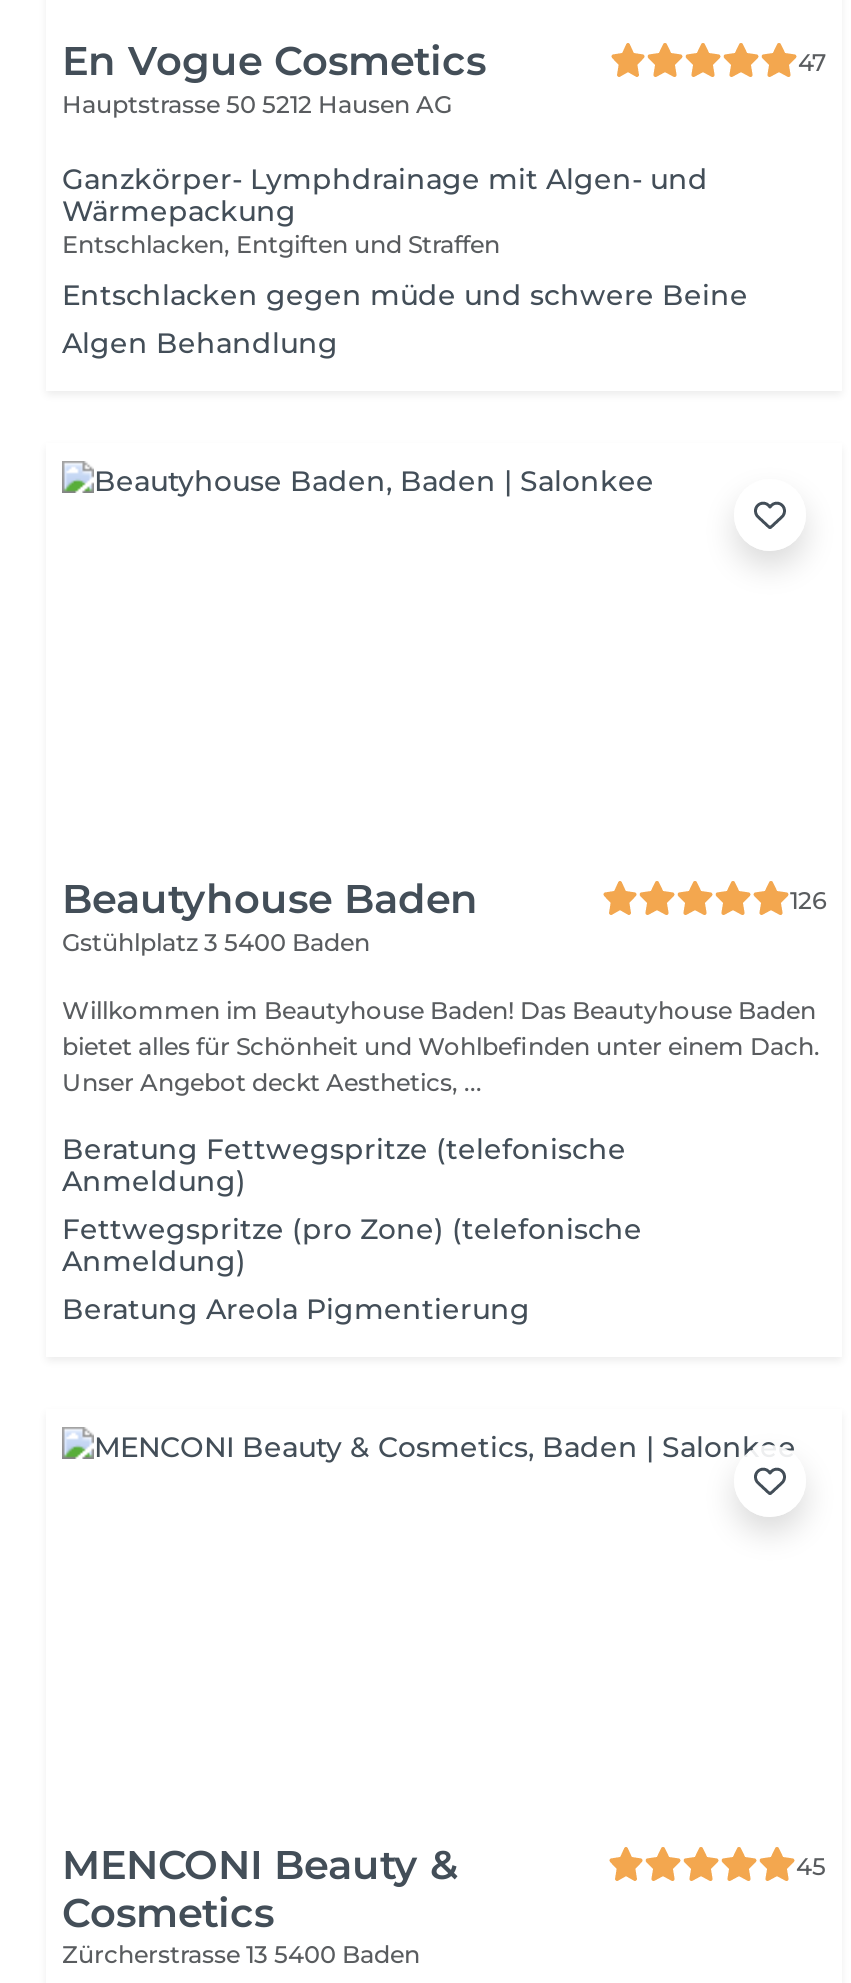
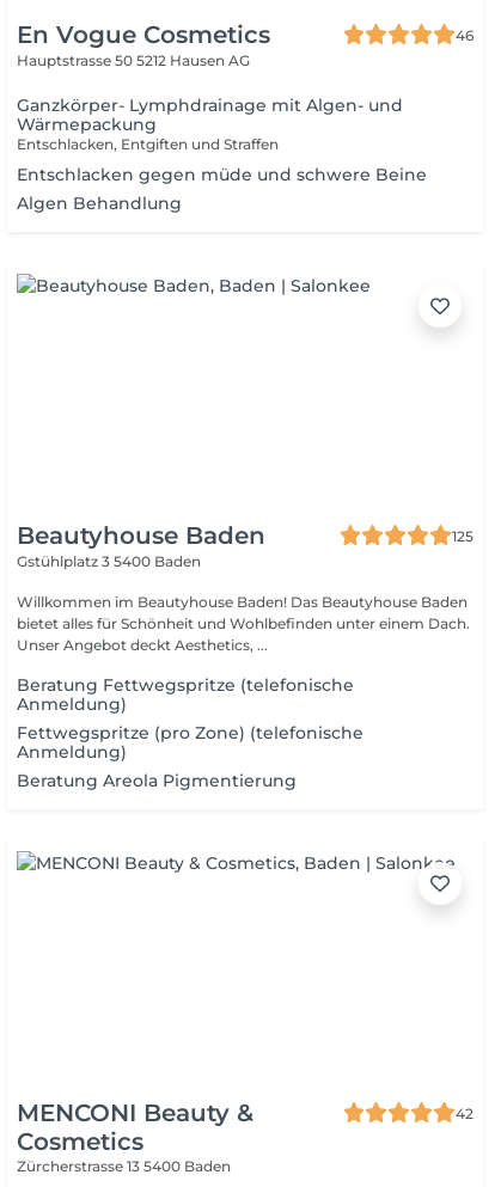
- 47
+ 46

- 126
+ 125

- 45
+ 42
